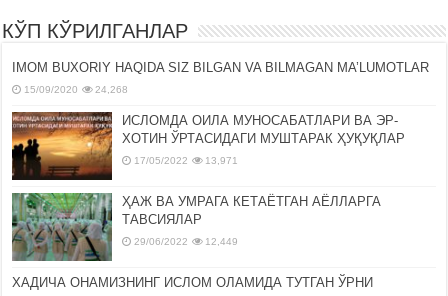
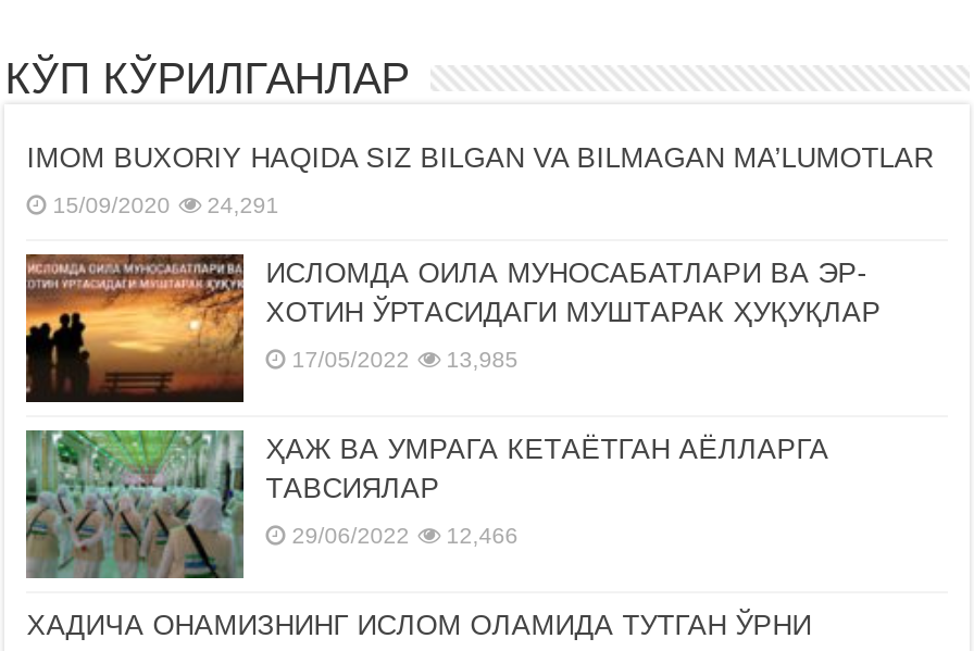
- 15/09/2020 24,268
+ 15/09/2020 24,291

- 17/05/2022 13,971
+ 17/05/2022 13,985

- 29/06/2022 12,449
+ 29/06/2022 12,466
